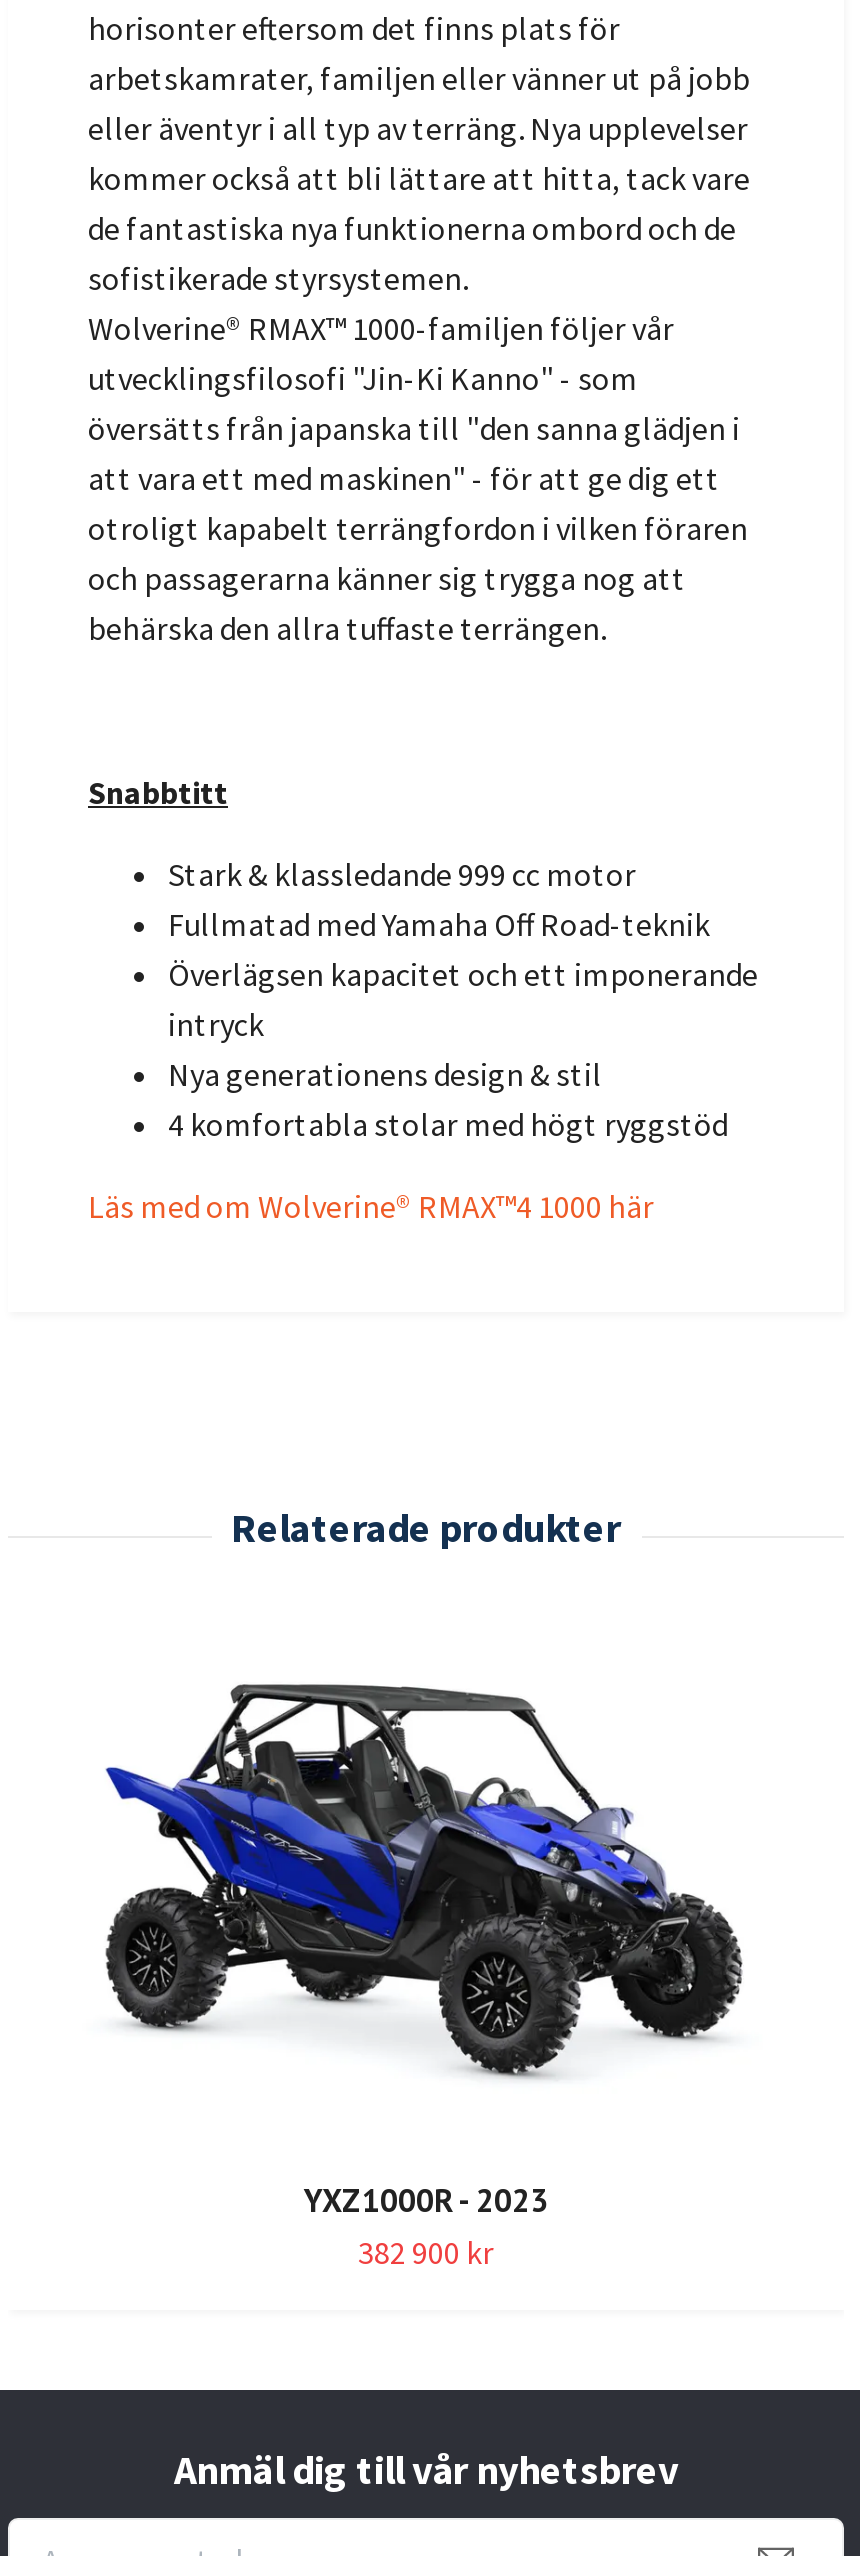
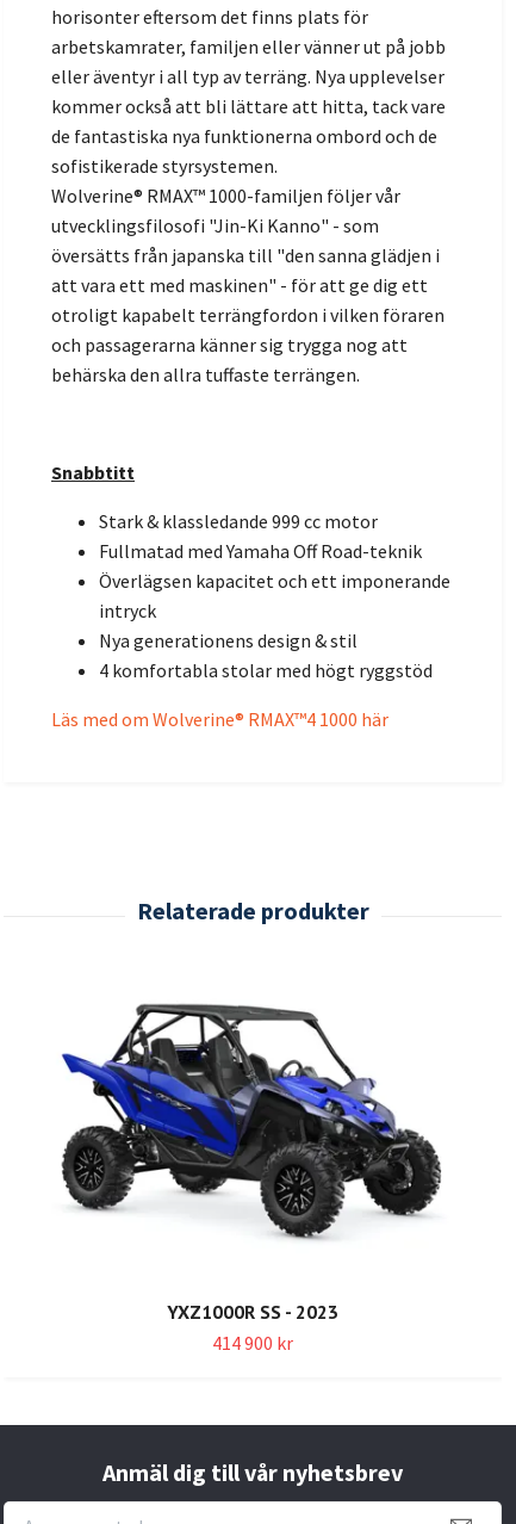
- YXZ1000R - 2023
- 382 900 kr
+ YXZ1000R SS - 2023
+ 414 900 kr
